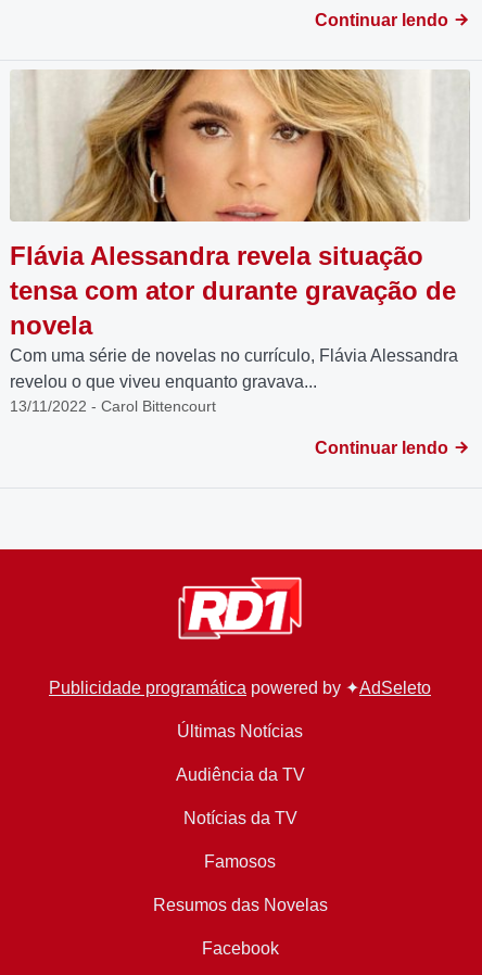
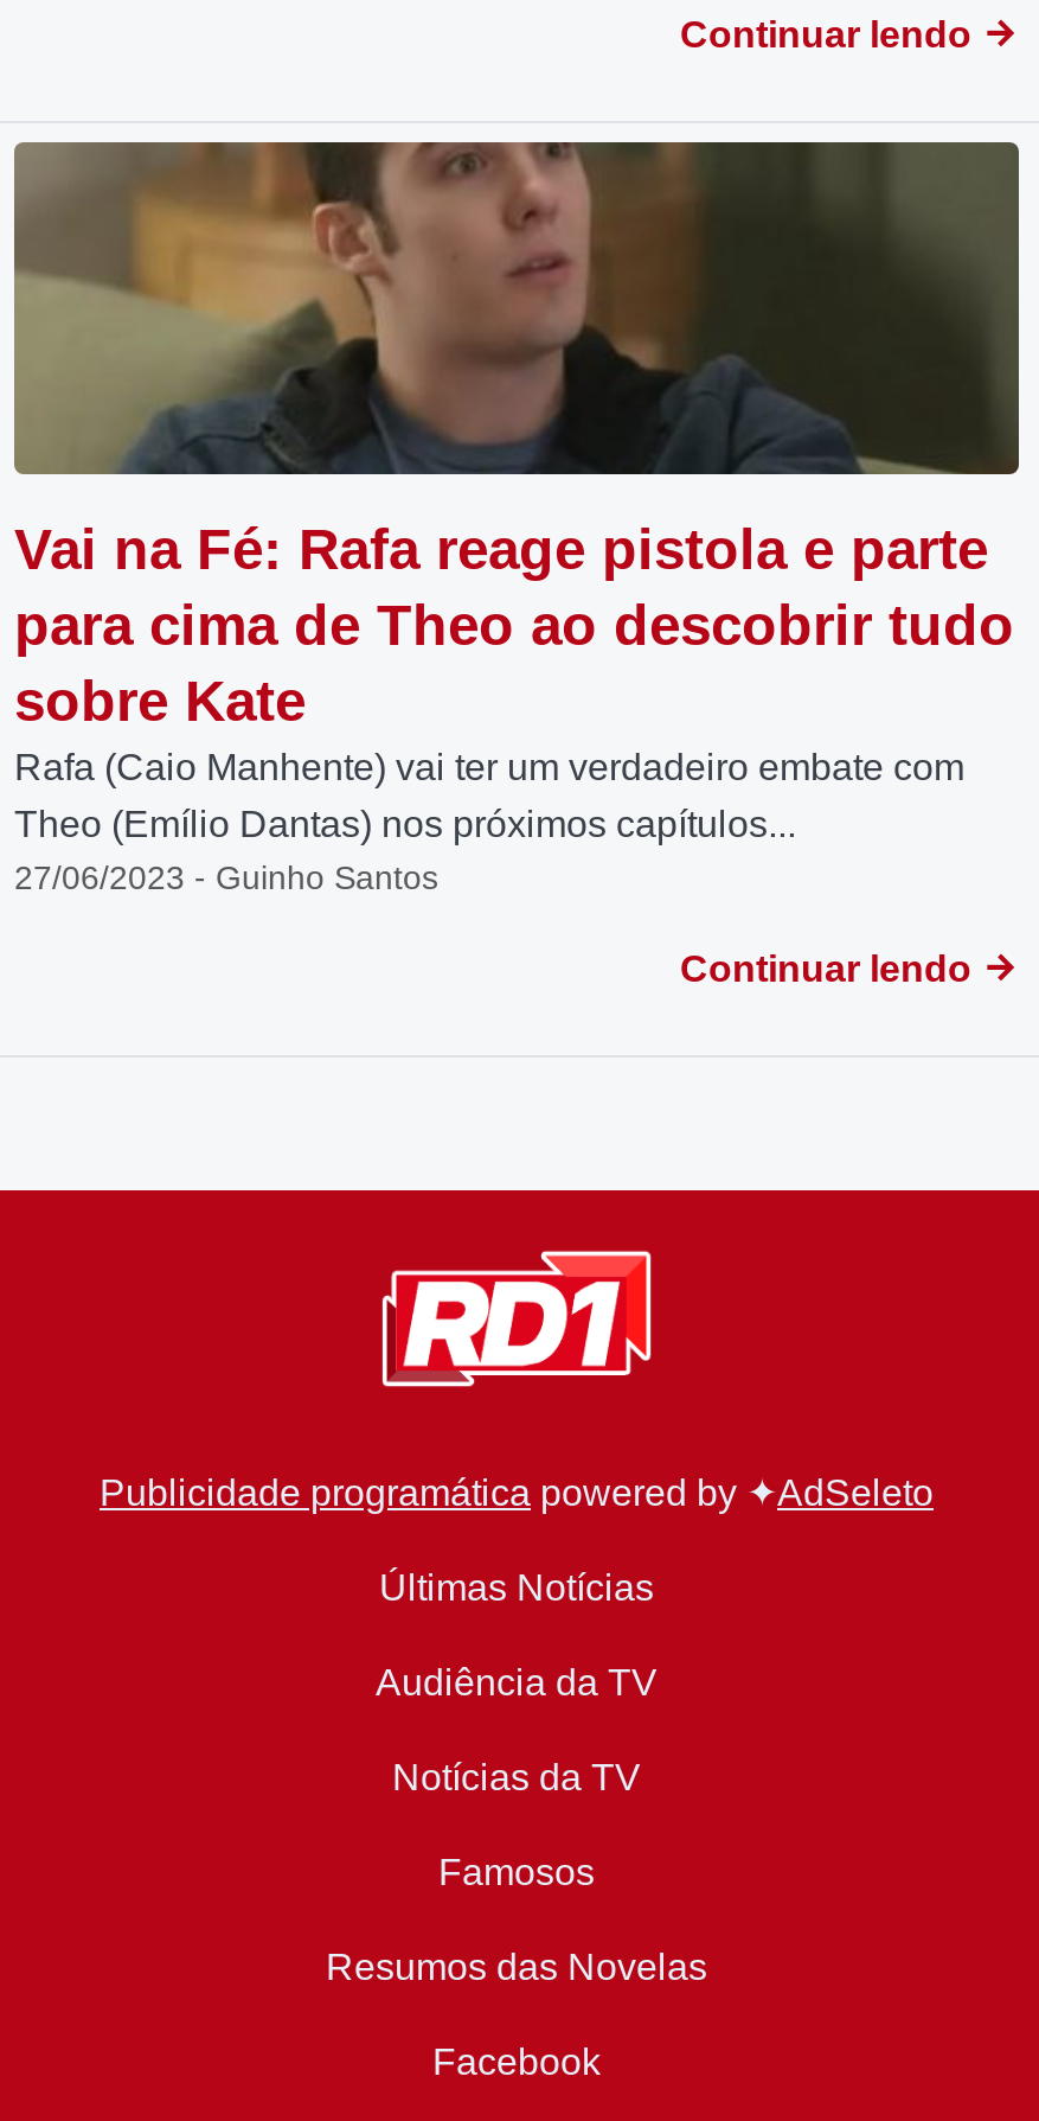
- [image]
- Flávia Alessandra revela situação
- tensa com ator durante gravação de
- novela
- Com uma série de novelas no currículo, Flávia Alessandra
- revelou o que viveu enquanto gravava...
- 13/11/2022 - Carol Bittencourt
+ [image]
+ Vai na Fé: Rafa reage pistola e parte
+ para cima de Theo ao descobrir tudo
+ sobre Kate
+ Rafa (Caio Manhente) vai ter um verdadeiro embate com
+ Theo (Emílio Dantas) nos próximos capítulos...
+ 27/06/2023 - Guinho Santos
